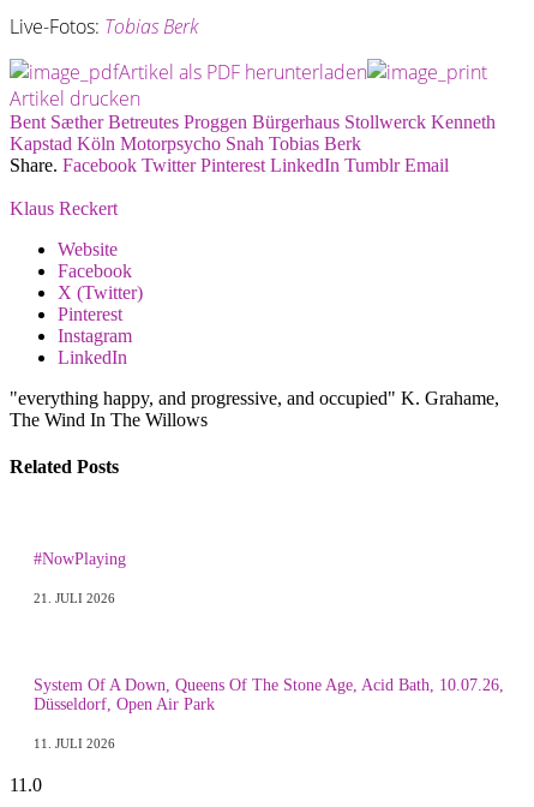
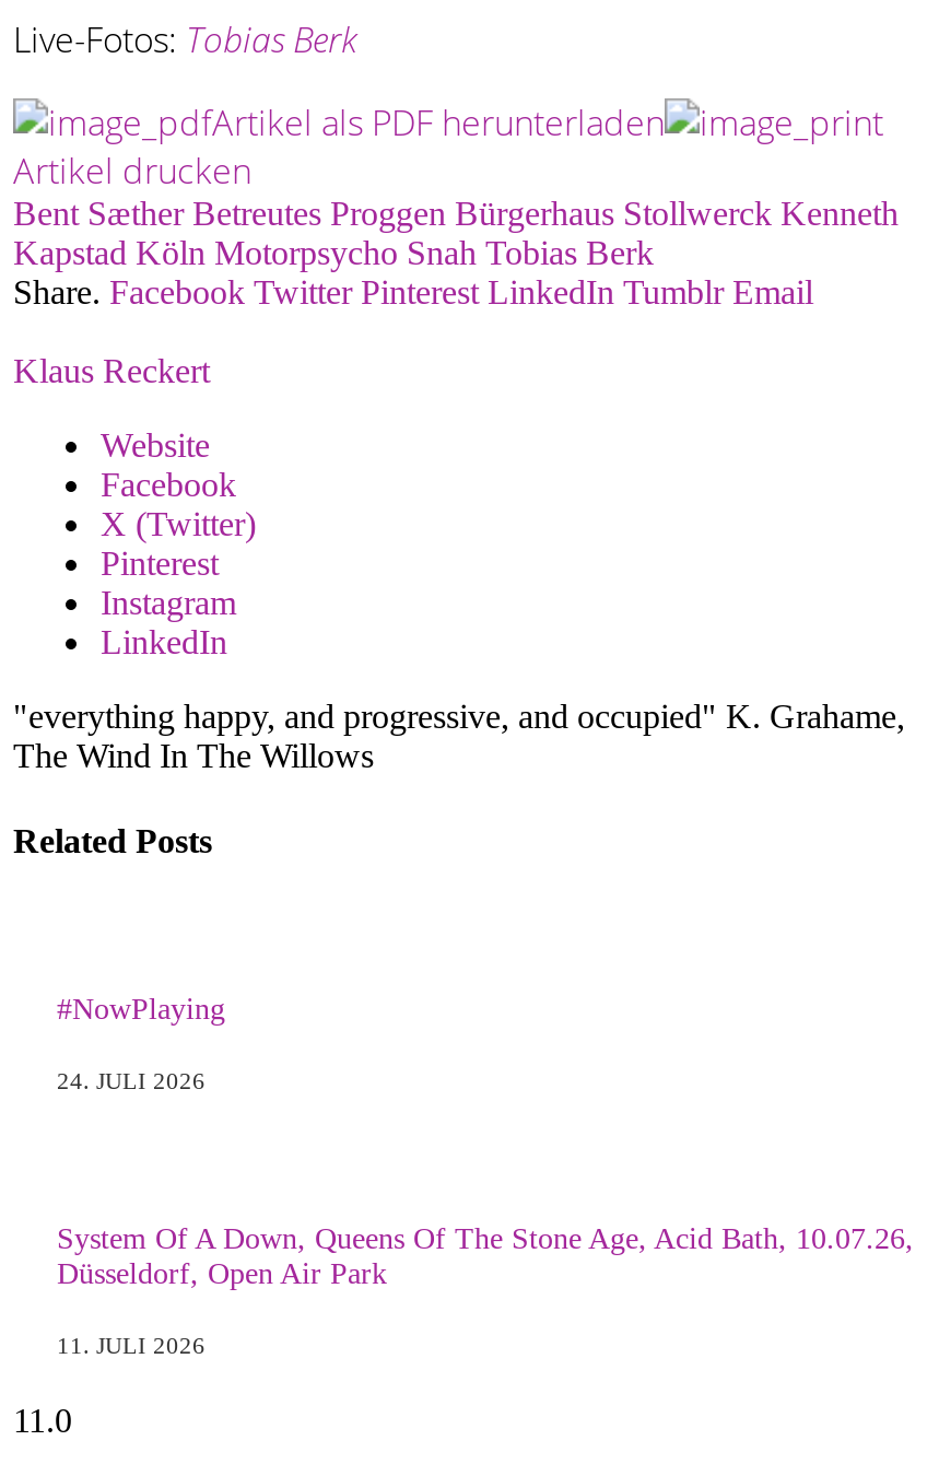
- 21. JULI 2026
+ 24. JULI 2026
